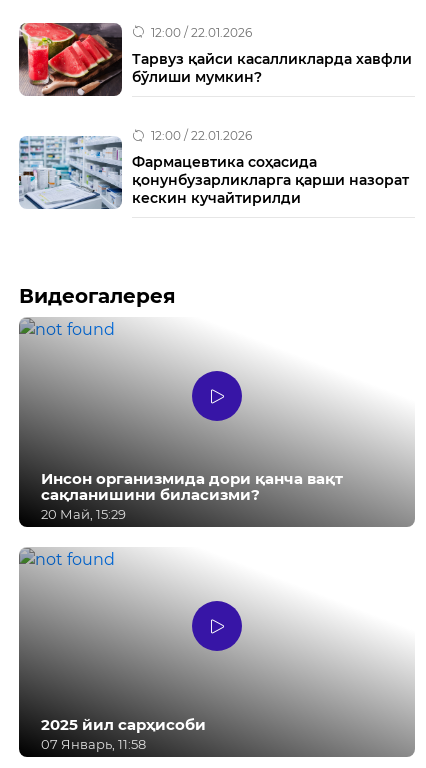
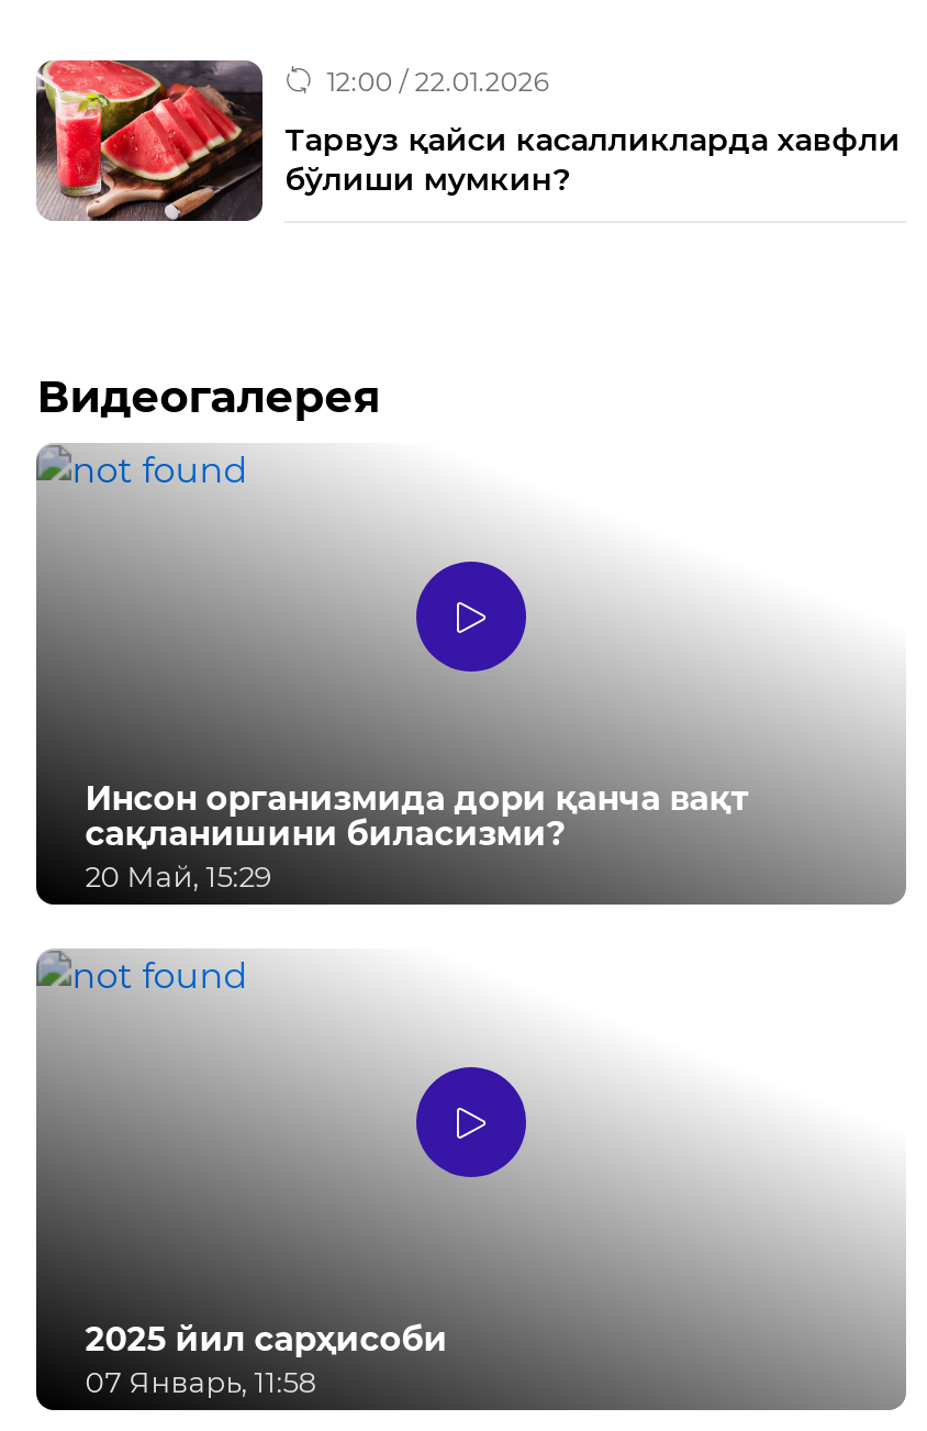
- [image]
- 12:00 / 22.01.2026
- Фармацевтика соҳасида
- қонунбузарликларга қарши назорат
- кескин кучайтирилди
